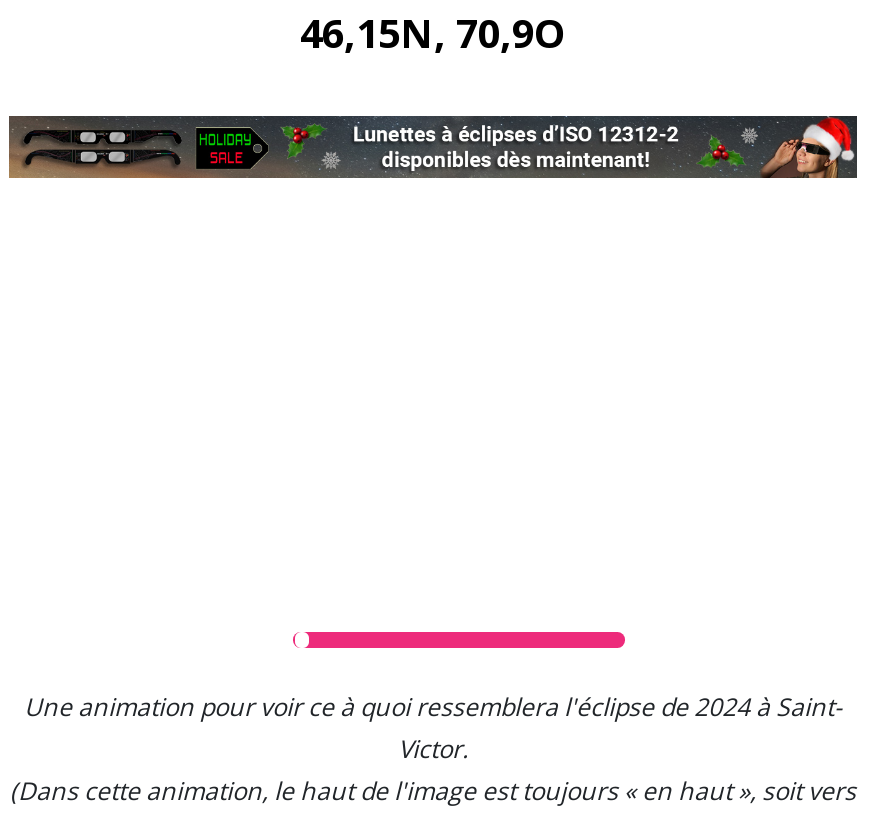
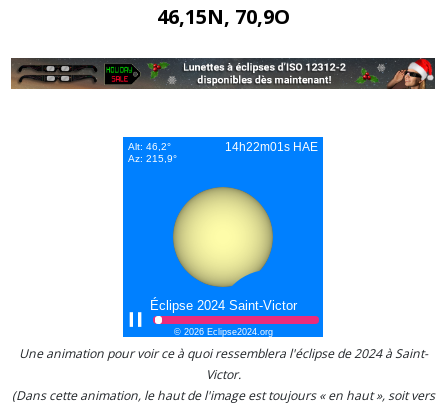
+ [image]
